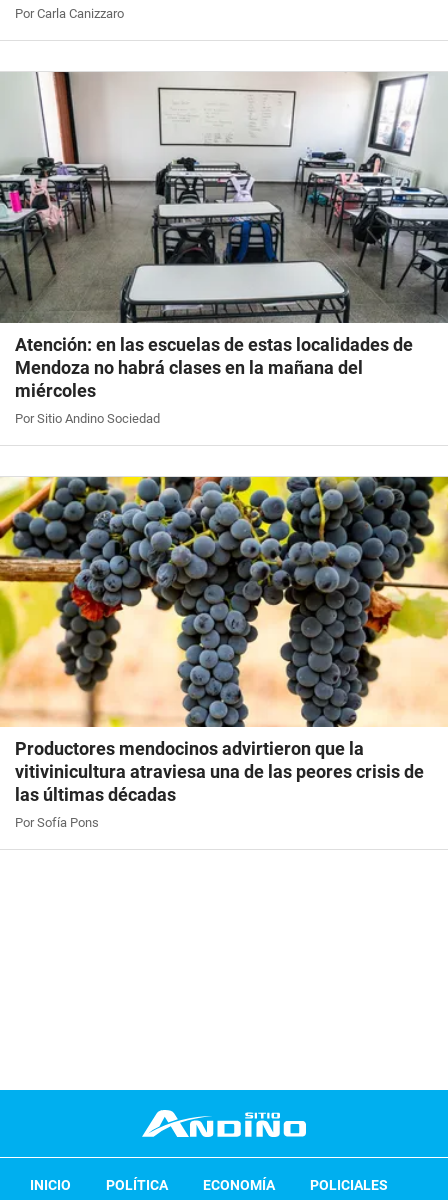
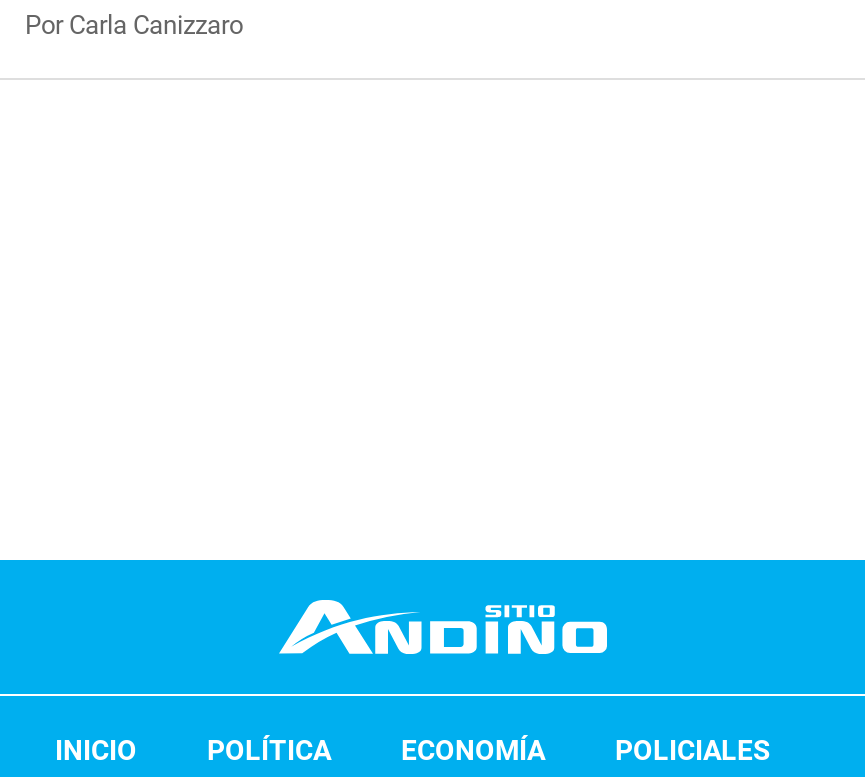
- [image]
- Atención: en las escuelas de estas localidades de
- Mendoza no habrá clases en la mañana del
- miércoles
- Por Sitio Andino Sociedad

- [image]
- Productores mendocinos advirtieron que la
- vitivinicultura atraviesa una de las peores crisis de
- las últimas décadas
- Por Sofía Pons
